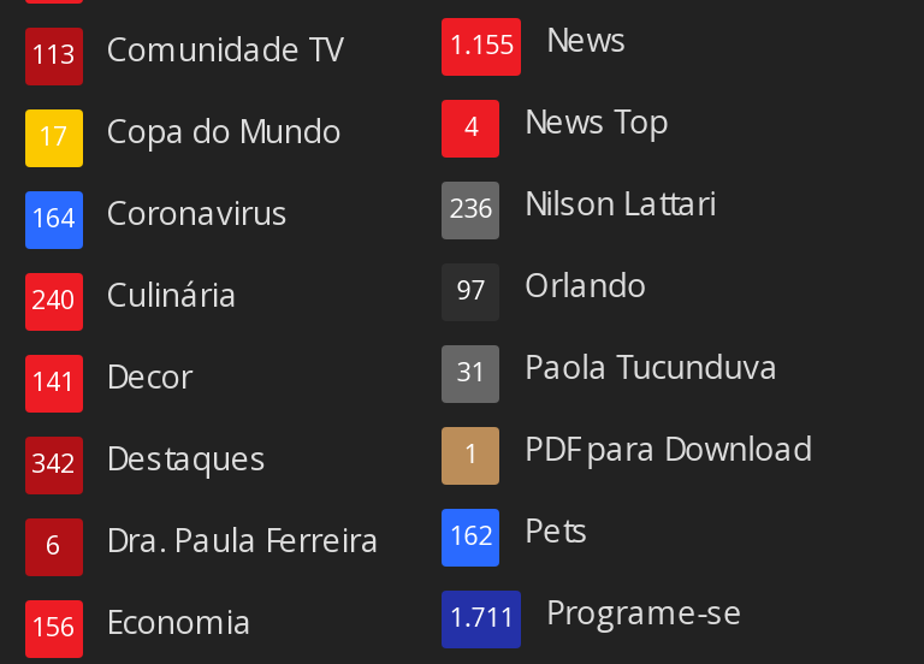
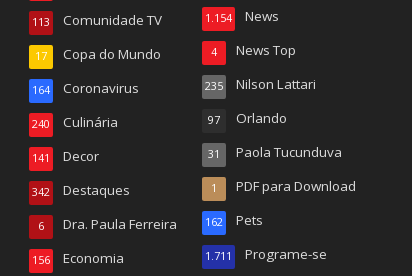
- 1.155 News
+ 1.154 News

- 236 Nilson Lattari
+ 235 Nilson Lattari
